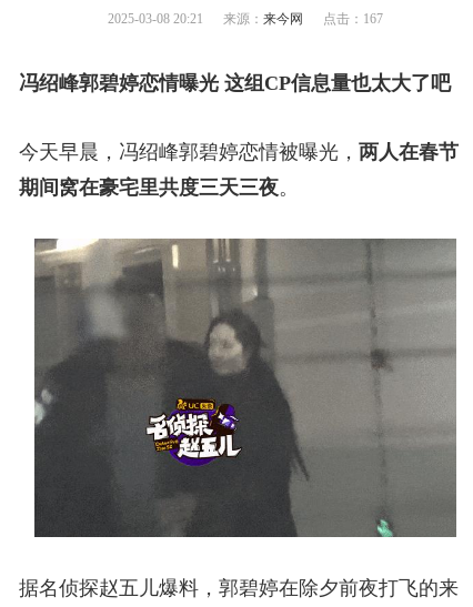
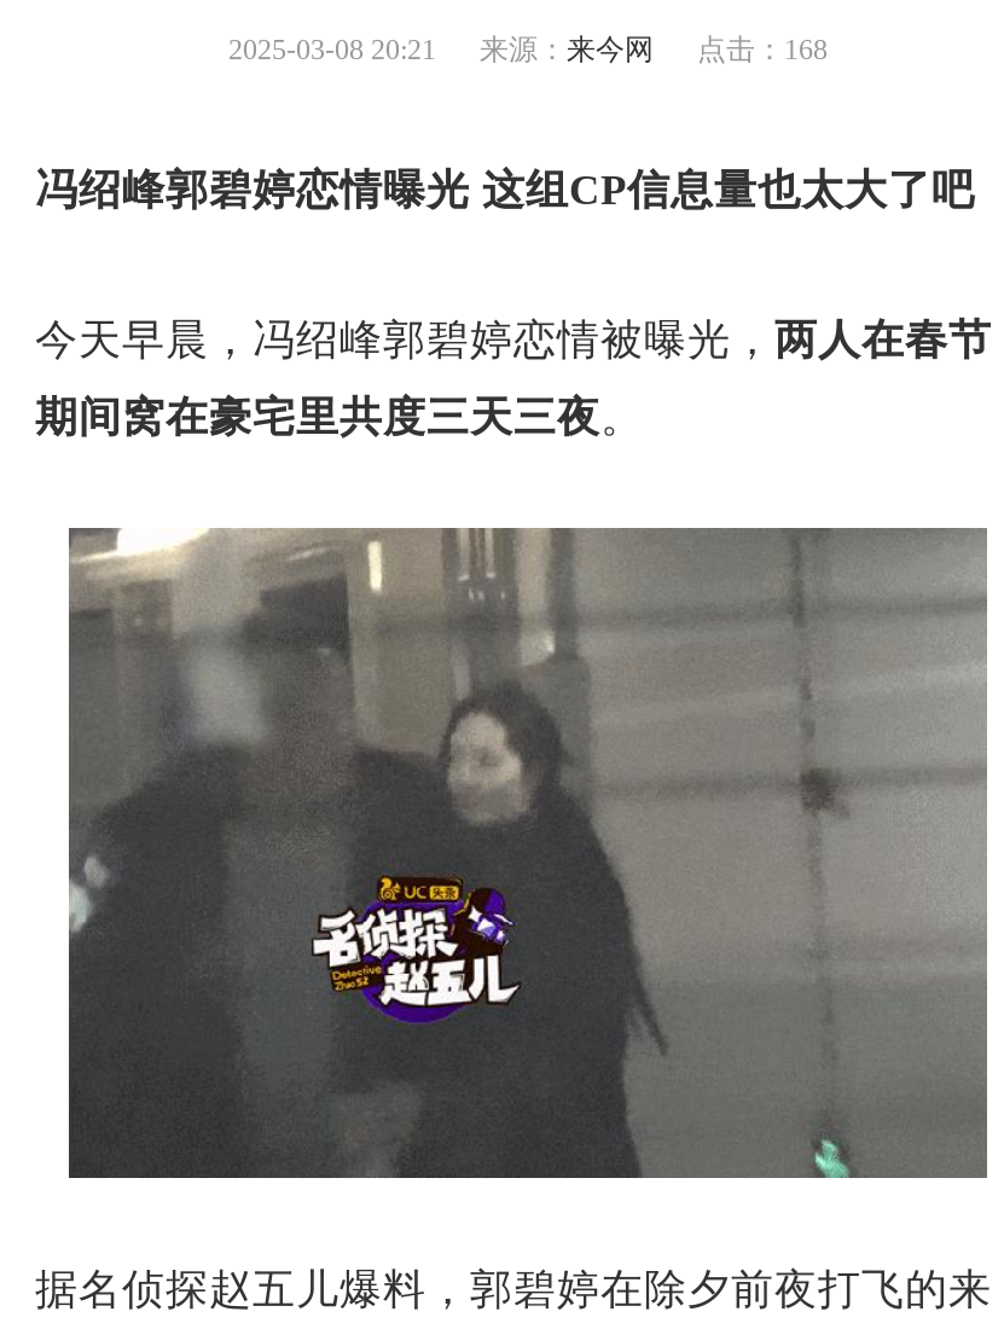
- 2025-03-08 20:21 来源：来今网 点击：167
+ 2025-03-08 20:21 来源：来今网 点击：168
